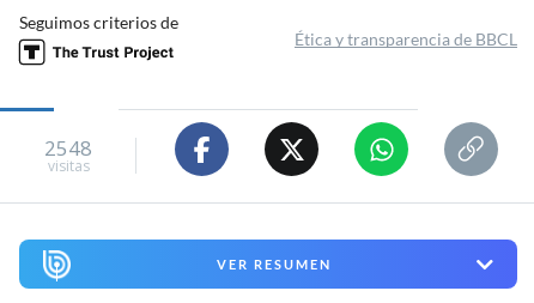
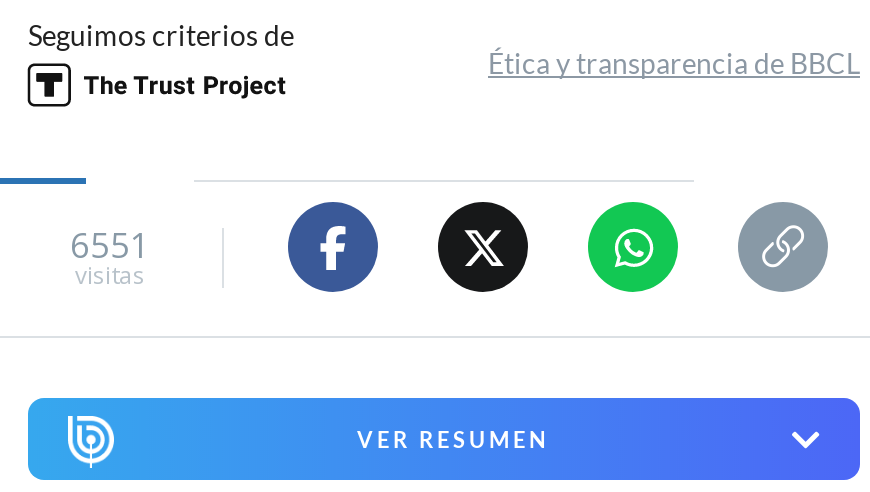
- 2548
+ 6551
